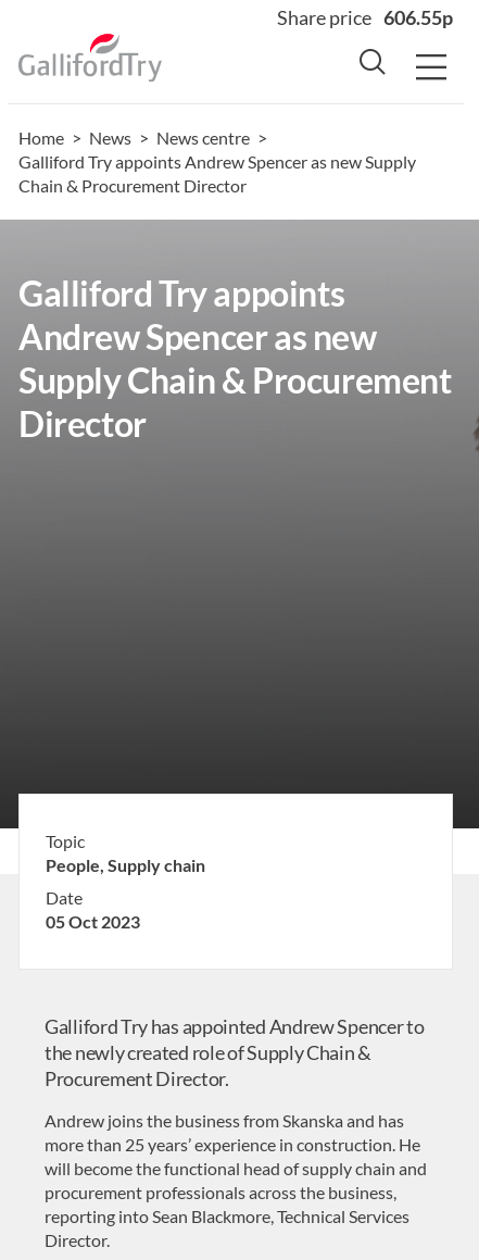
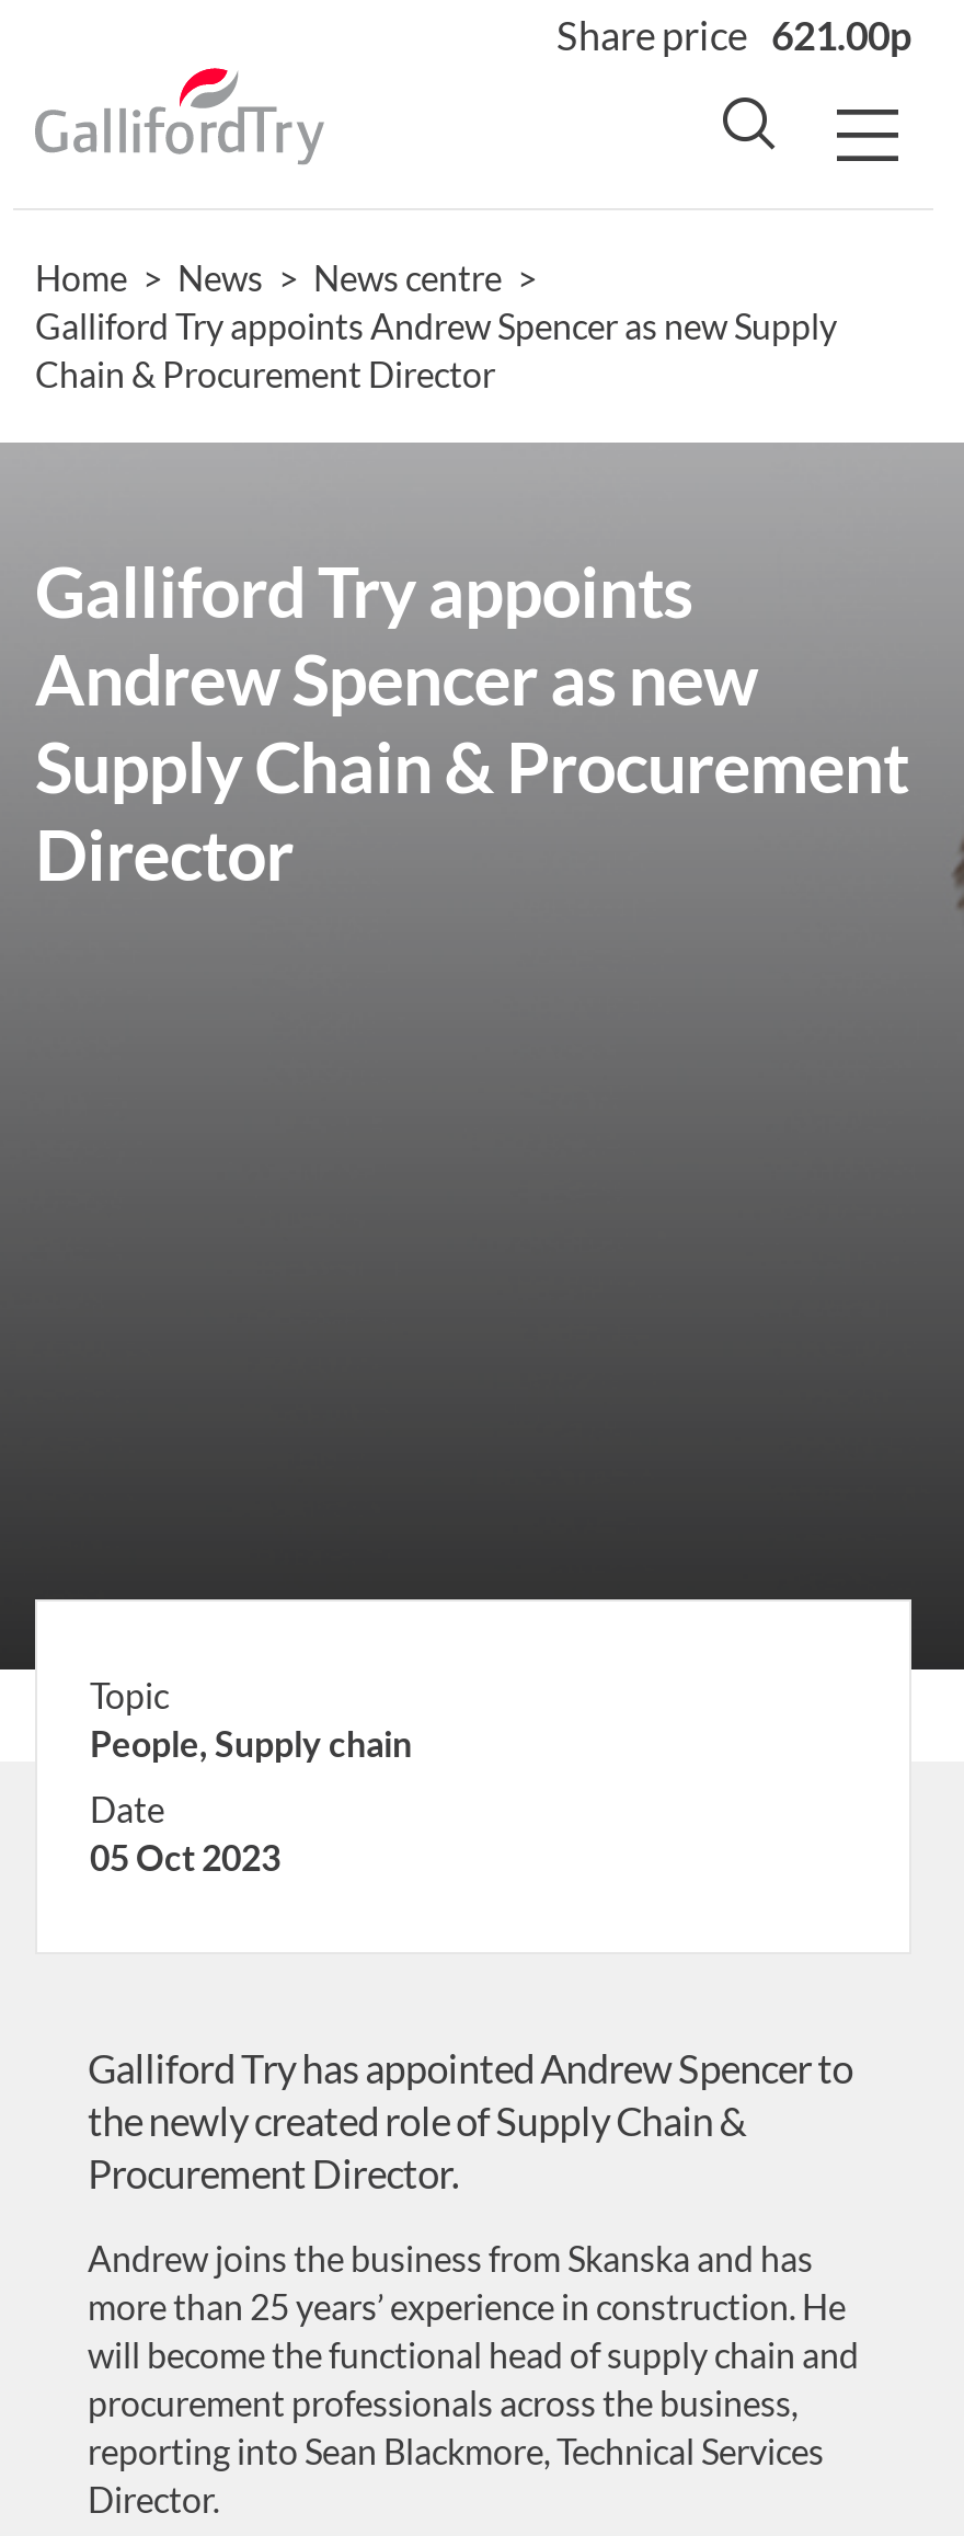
- Share price 606.55p
+ Share price 621.00p
